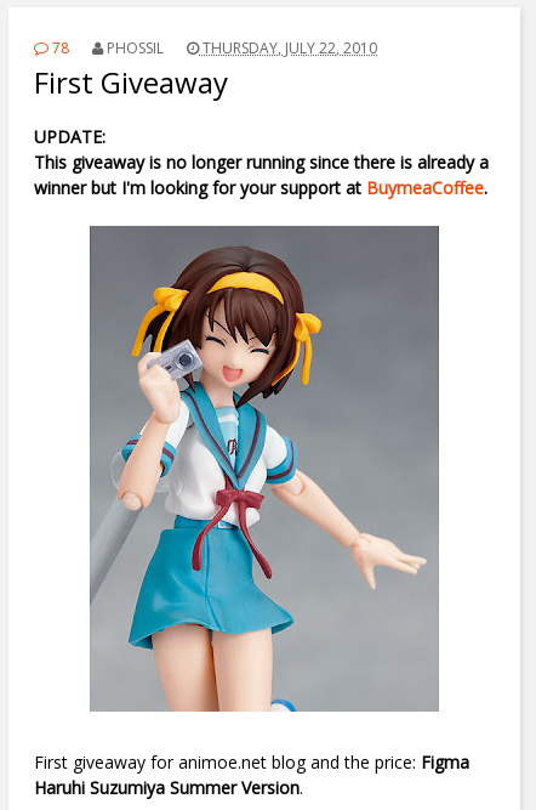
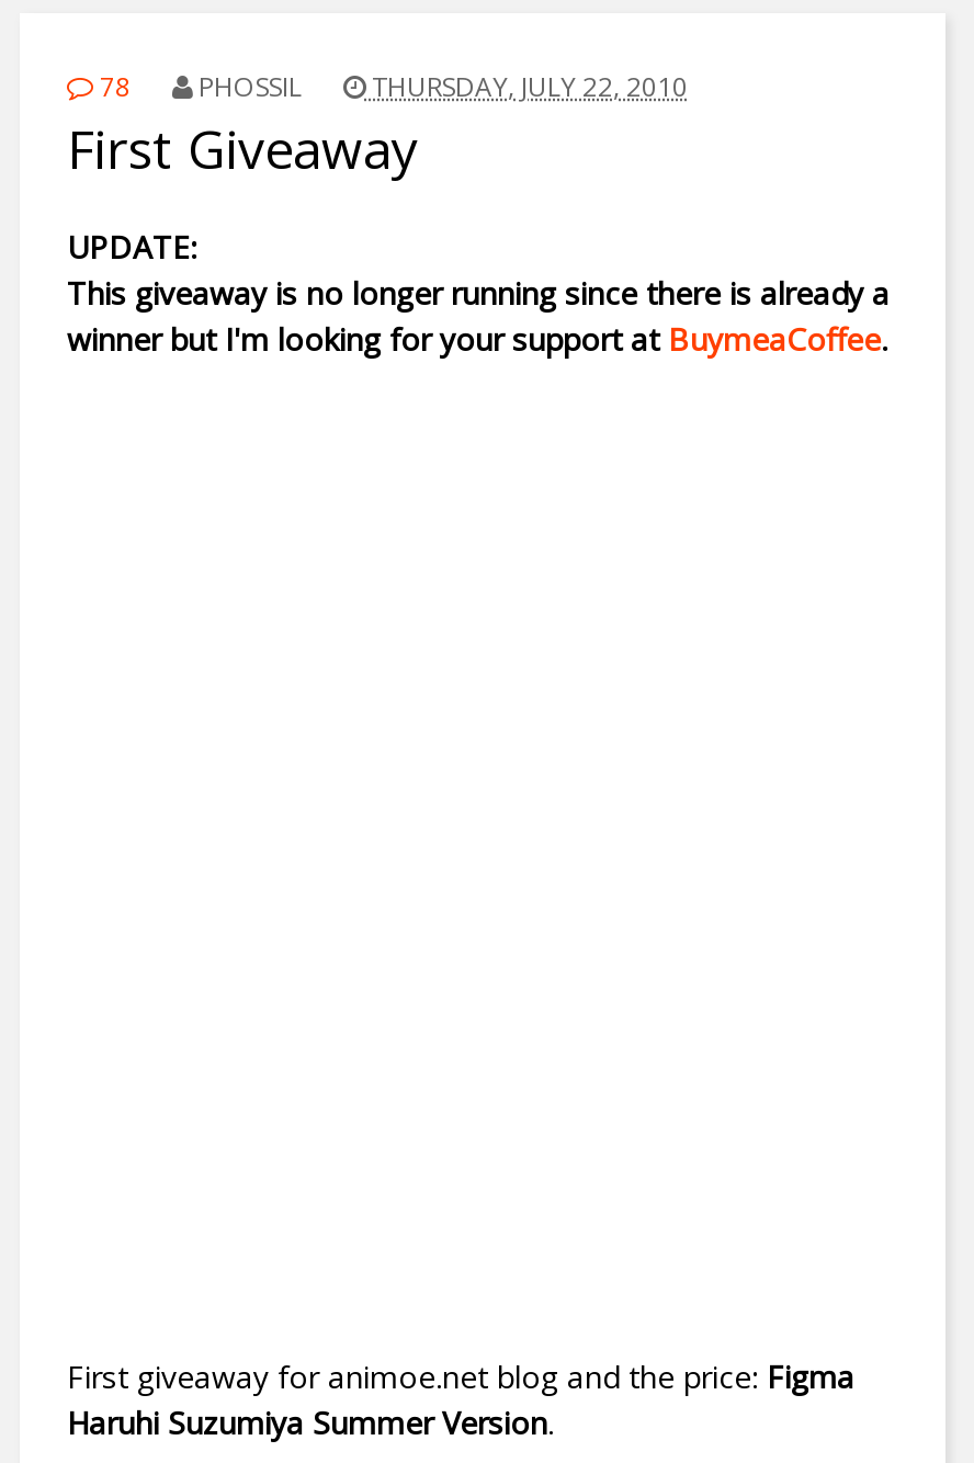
- [image]
